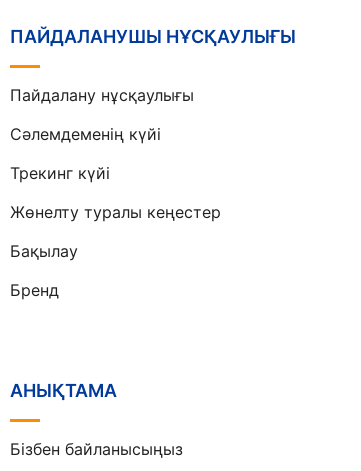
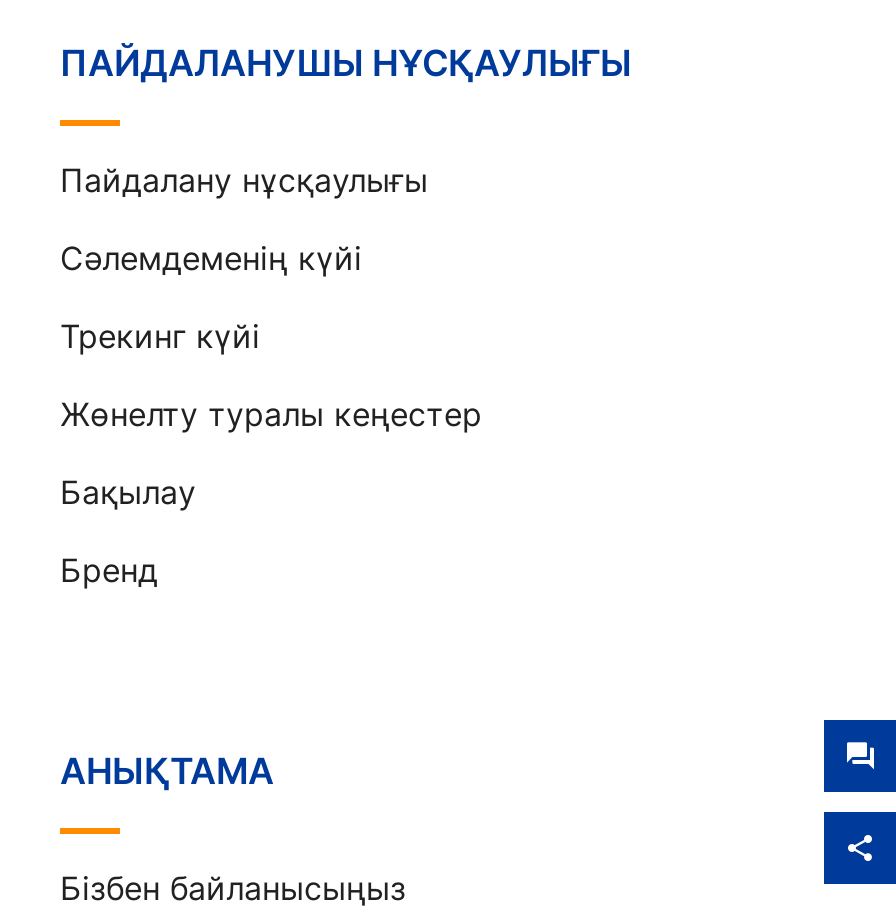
+ [image]

+ [image]
